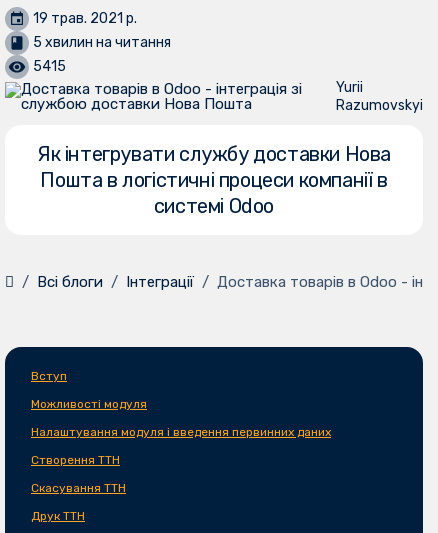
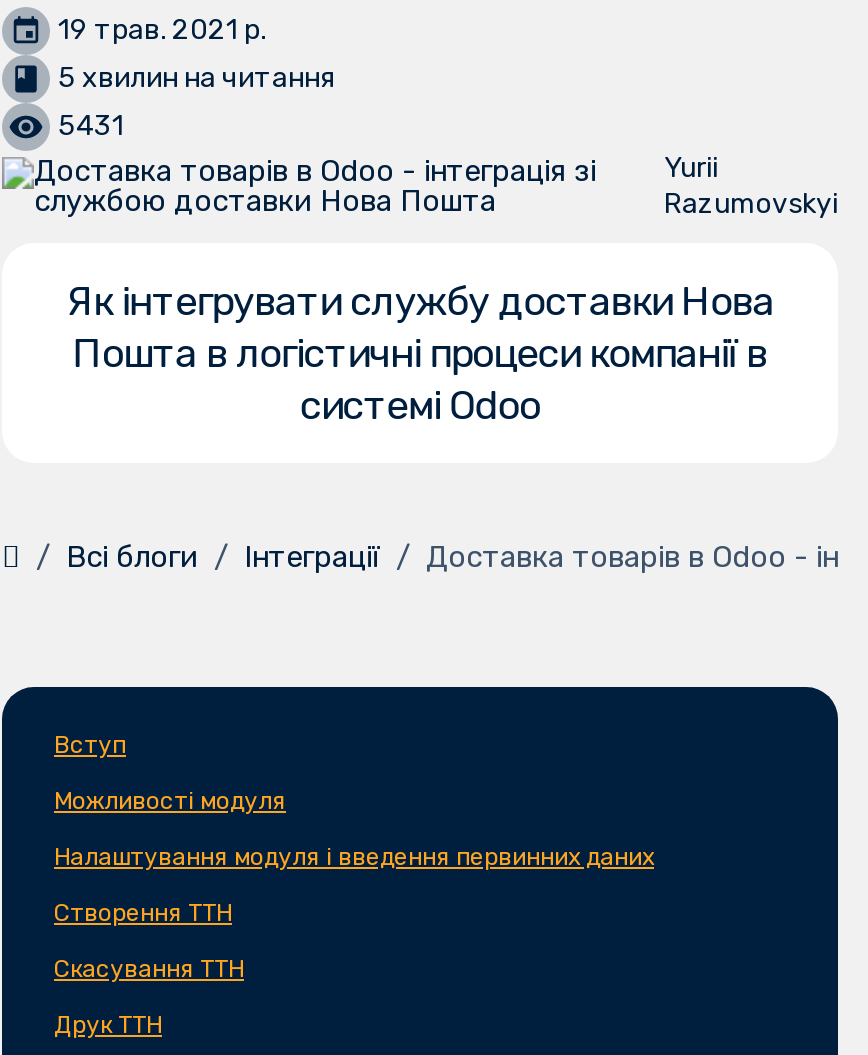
- 5415
+ 5431
